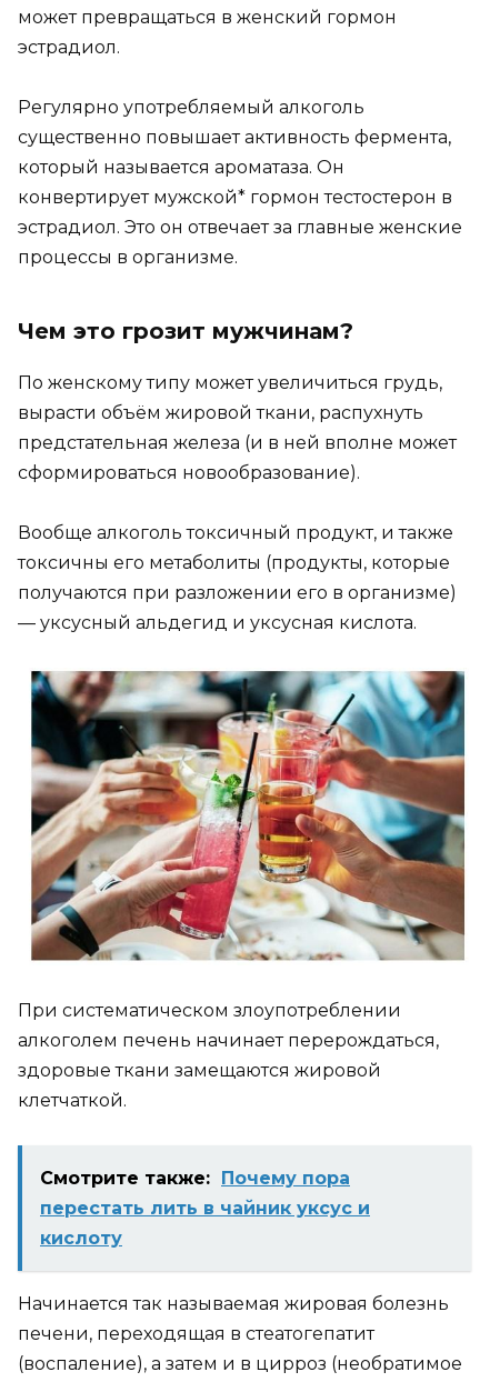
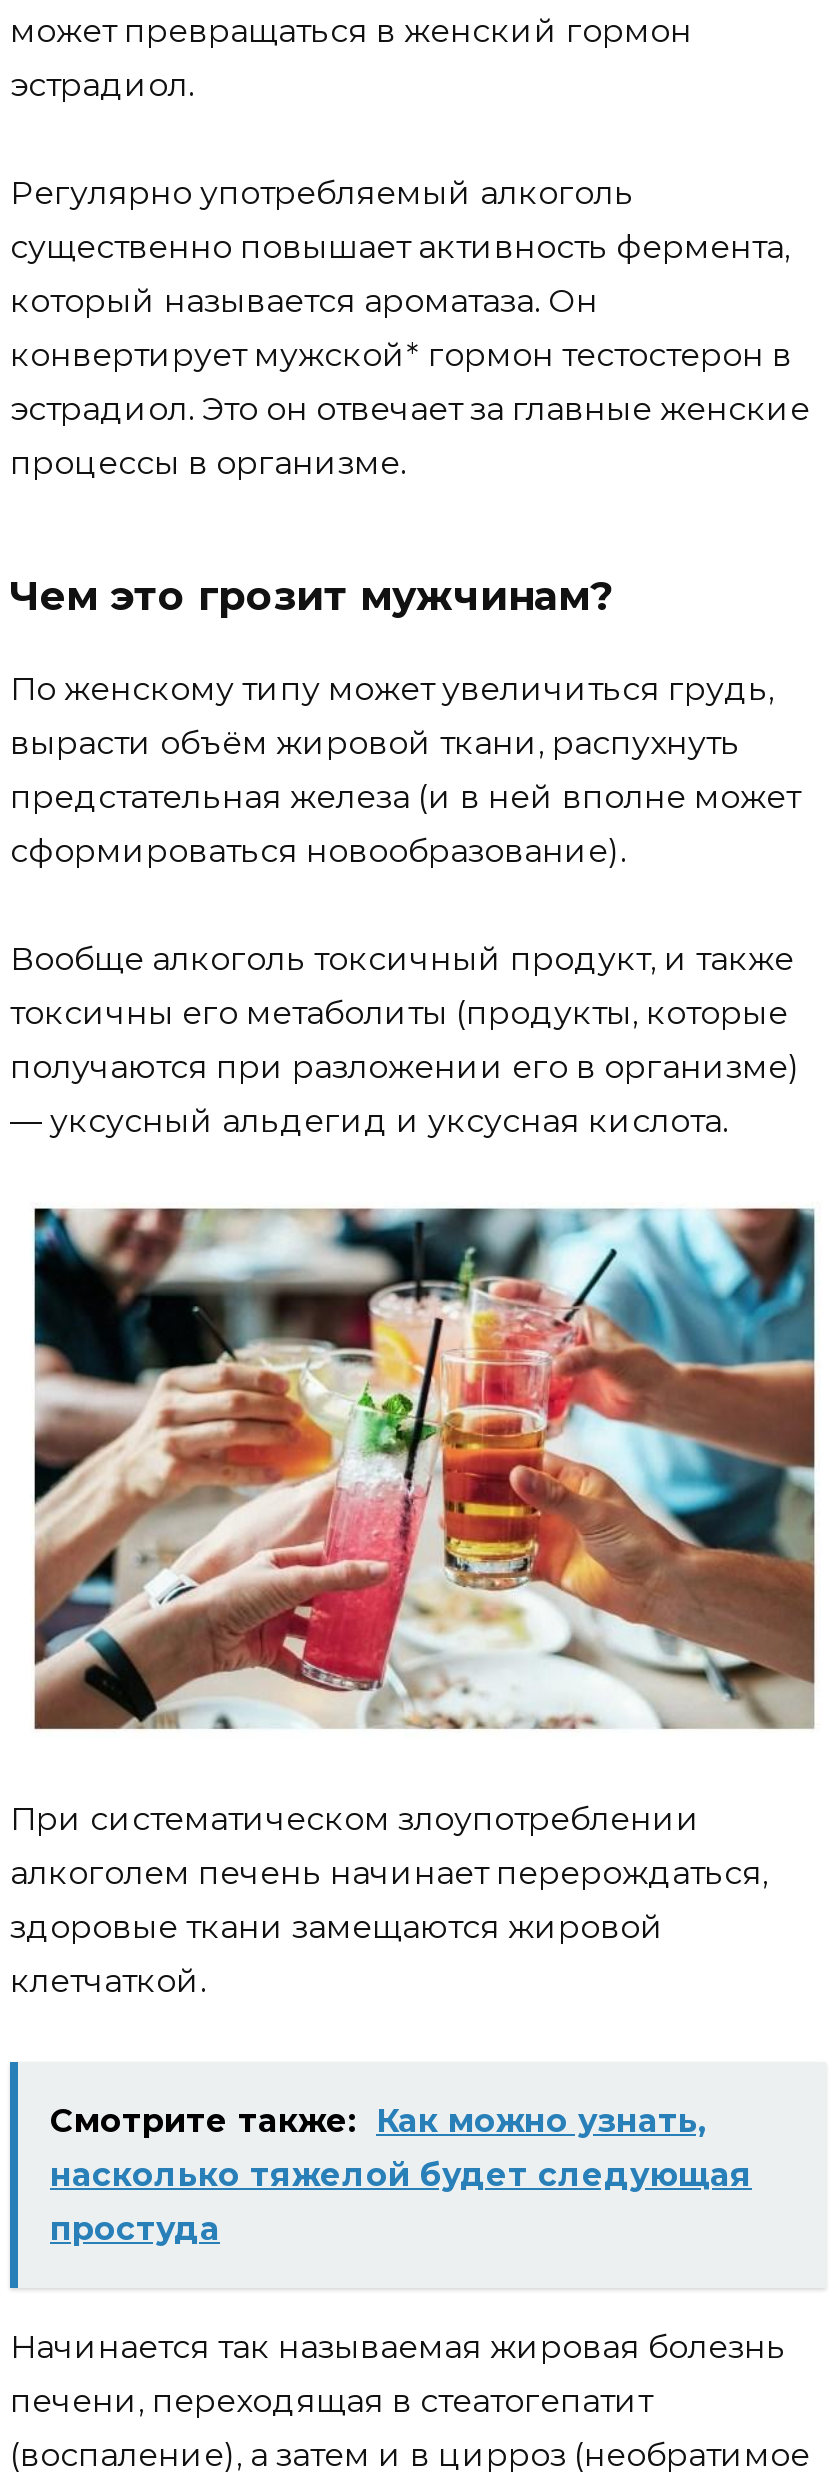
- Смотрите также: Почему пора
- перестать лить в чайник уксус и
- кислоту
+ Смотрите также: Как можно узнать,
+ насколько тяжелой будет следующая
+ простуда
